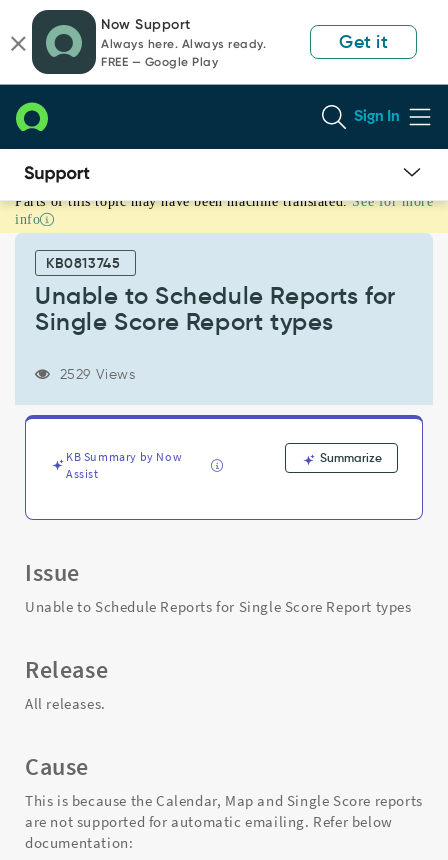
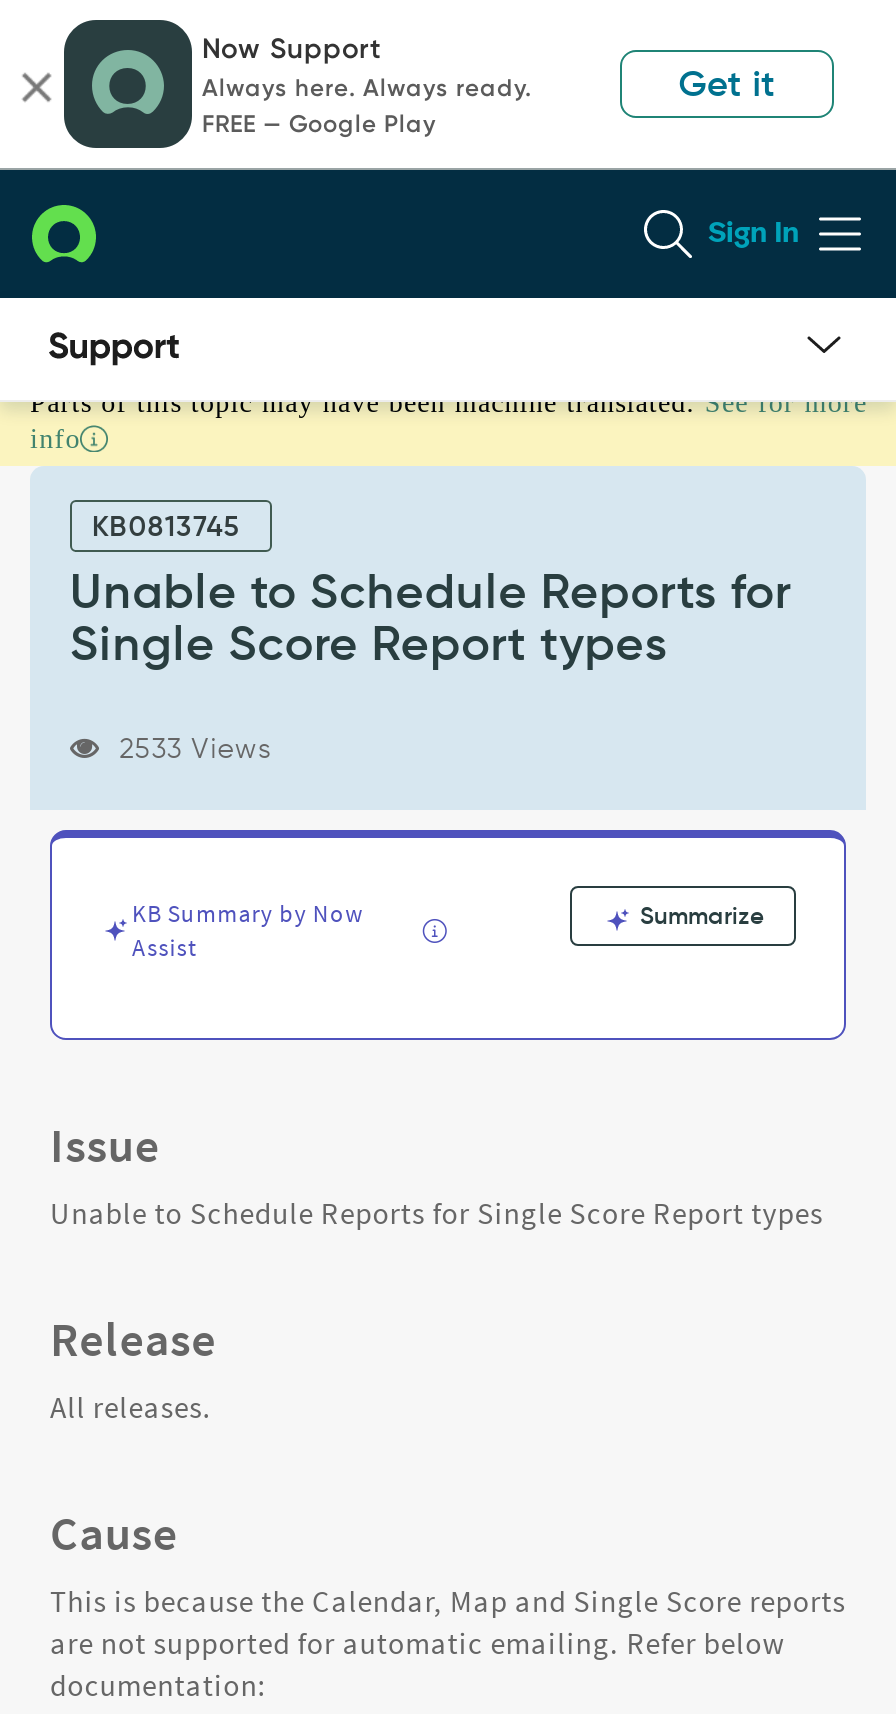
- 2529 Views
+ 2533 Views
